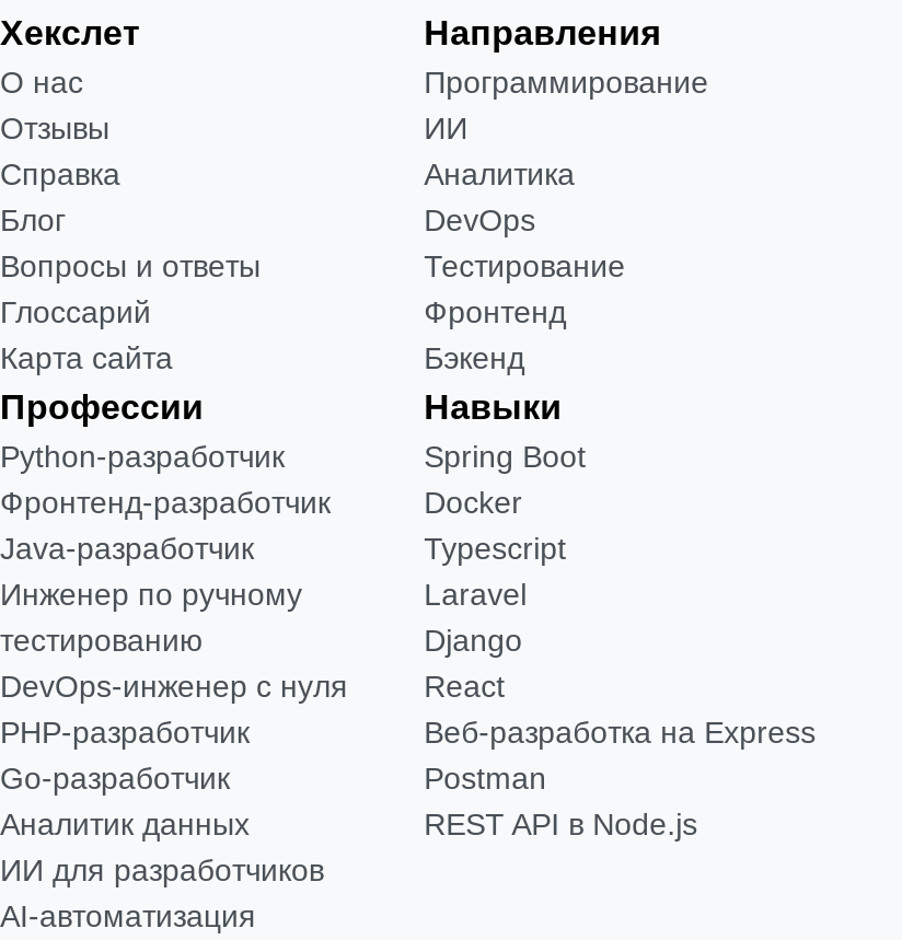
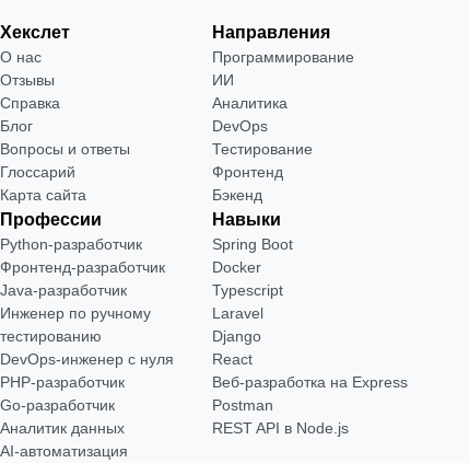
- ИИ для разработчиков
